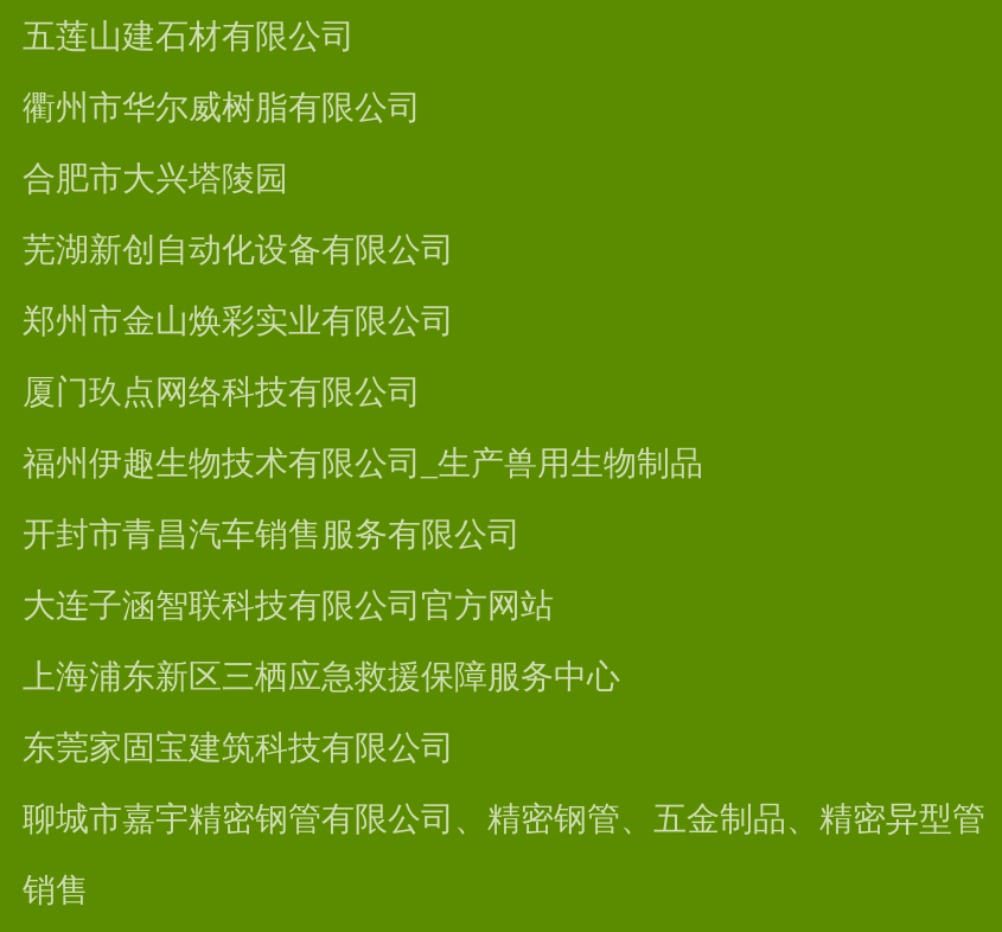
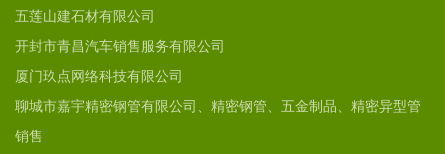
- 衢州市华尔威树脂有限公司
- 合肥市大兴塔陵园
- 芜湖新创自动化设备有限公司
- 郑州市金山焕彩实业有限公司
- 福州伊趣生物技术有限公司_生产兽用生物制品

moved down: 厦门玖点网络科技有限公司

- 大连子涵智联科技有限公司官方网站
- 上海浦东新区三栖应急救援保障服务中心
- 东莞家固宝建筑科技有限公司
